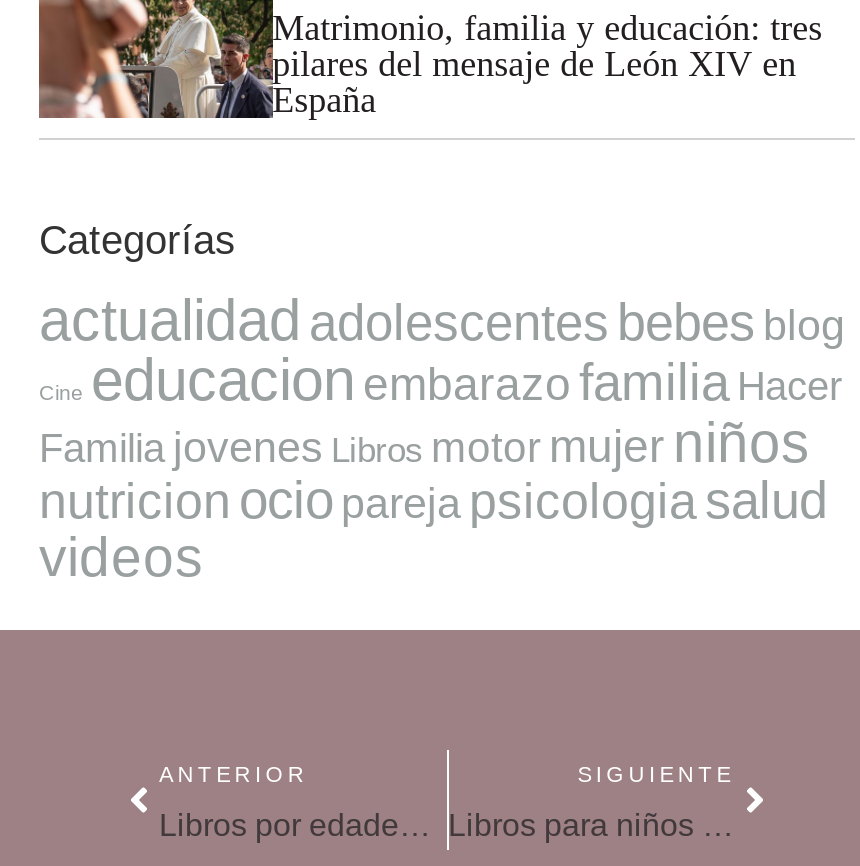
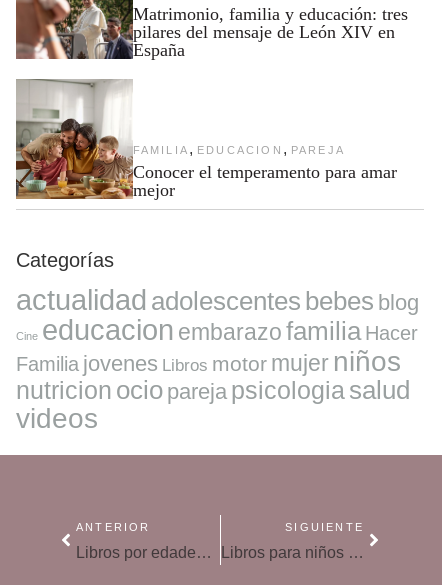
+ [image]
+ FAMILIA, EDUCACION, PAREJA
+ Conocer el temperamento para amar
+ mejor
